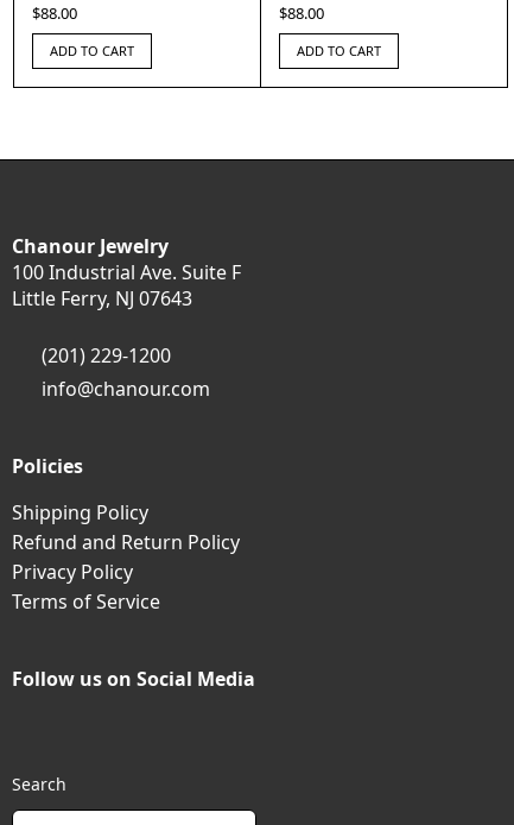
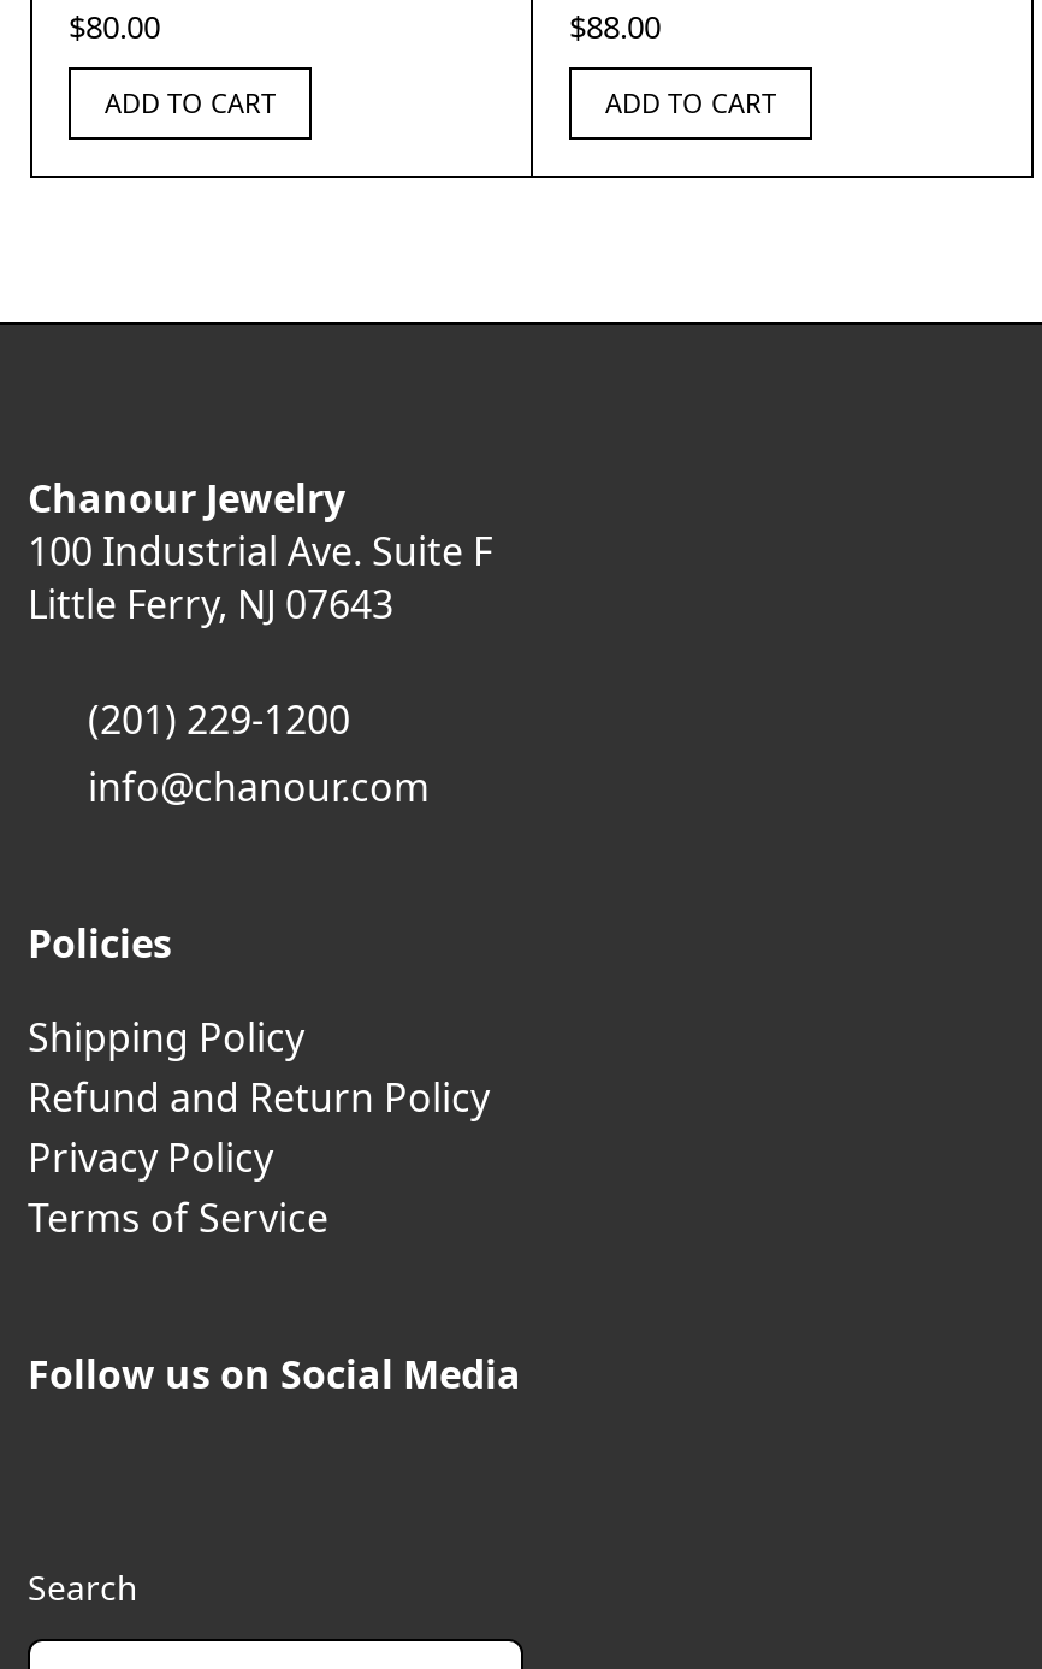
- $88.00
+ $80.00
